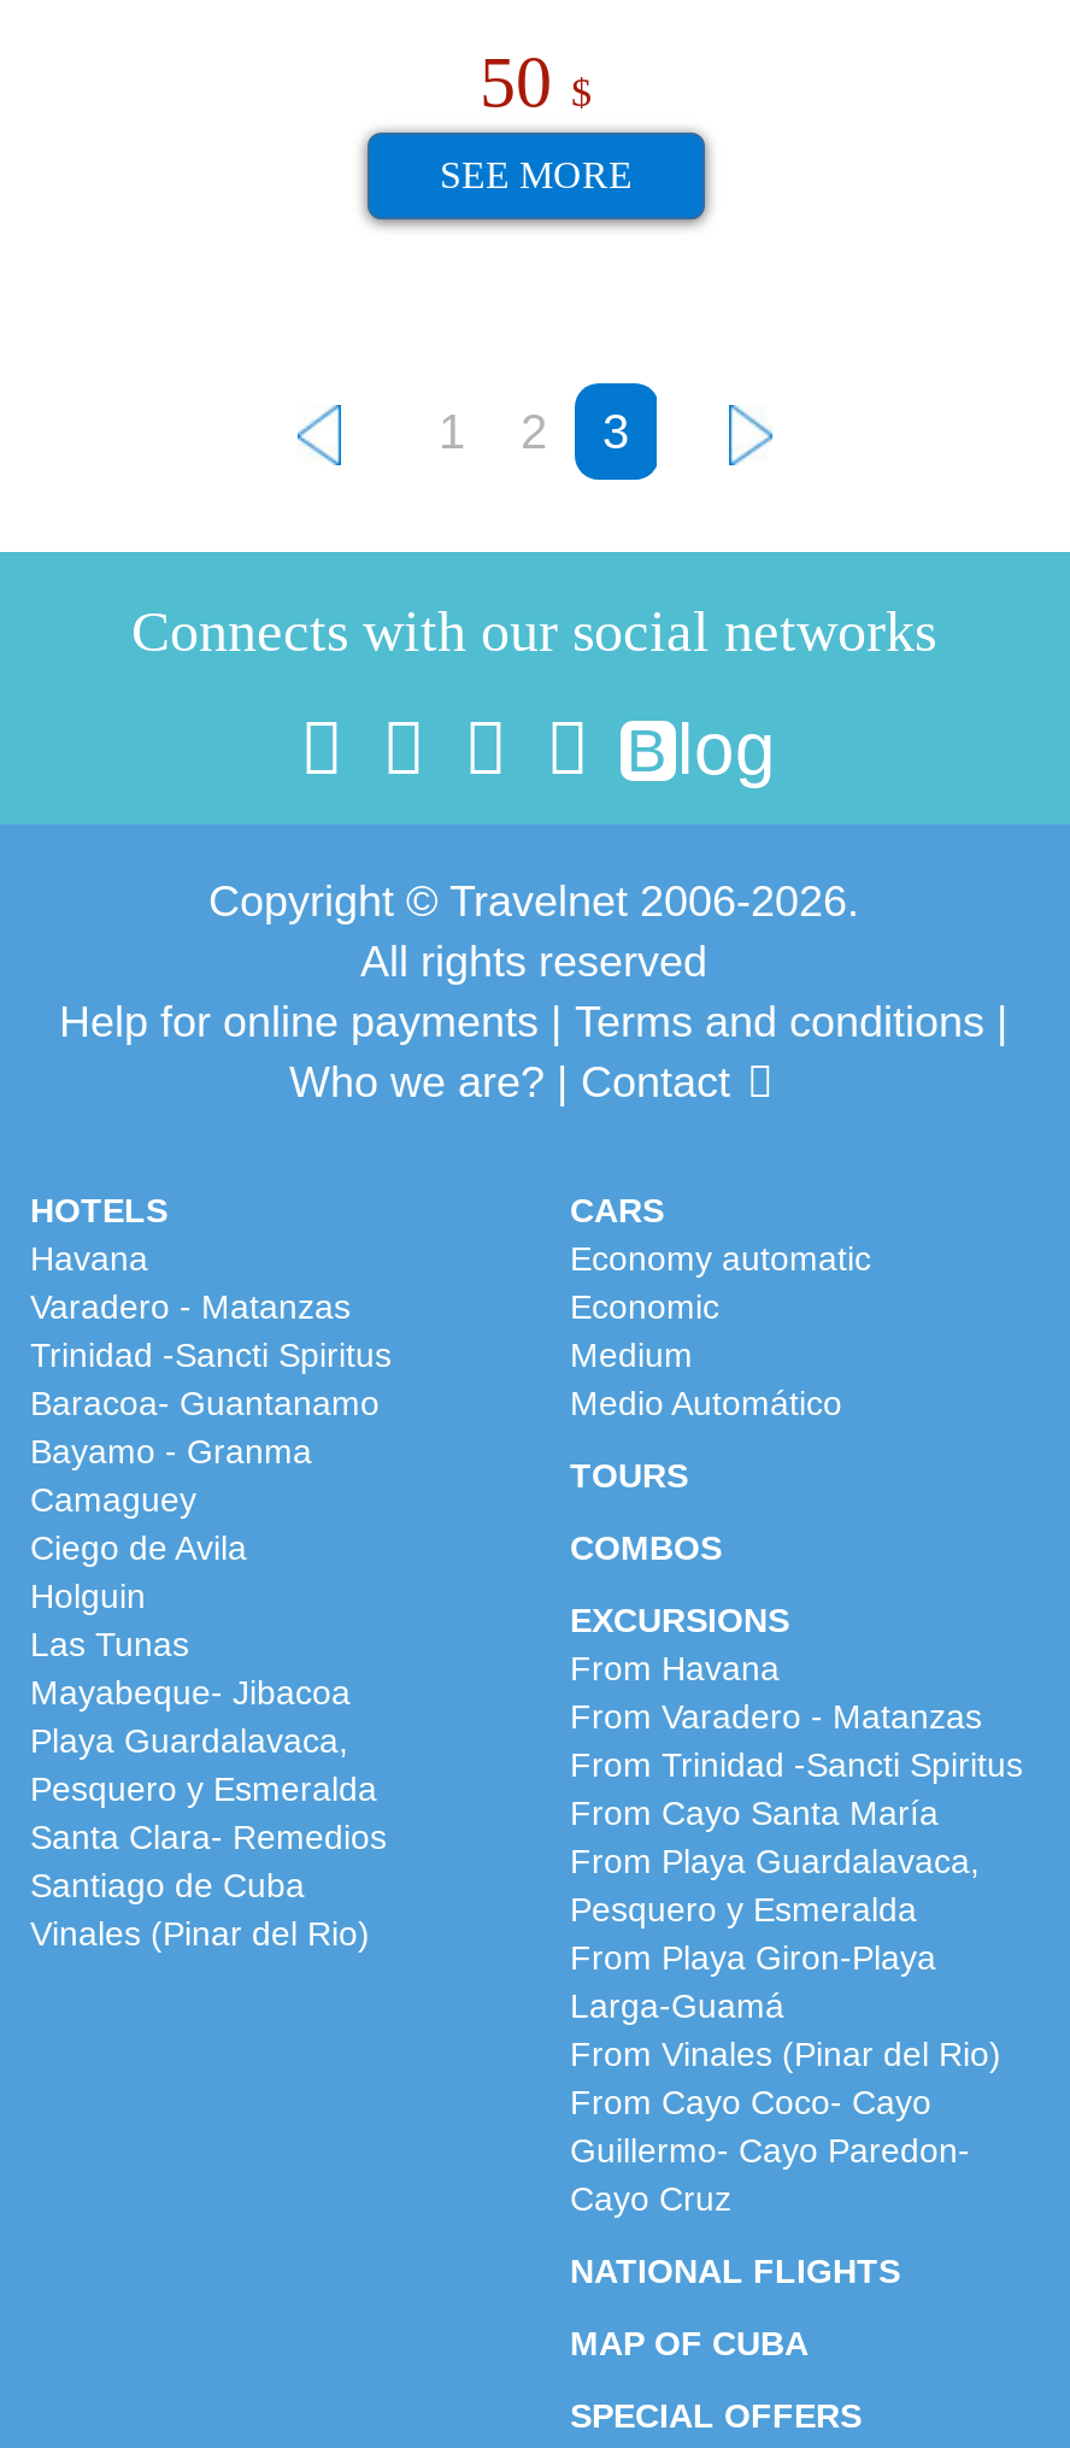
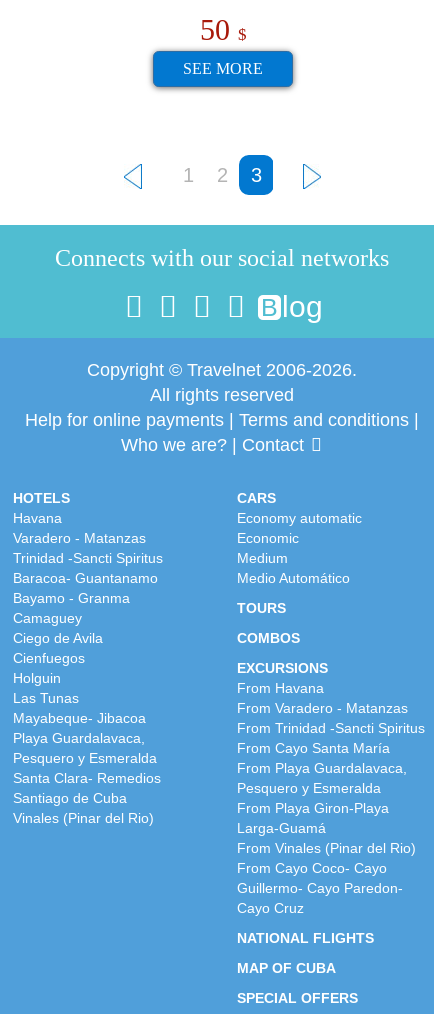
+ Cienfuegos

moved down: Holguin | Las Tunas | Mayabeque- Jibacoa | Playa Guardalavaca, | Pesquero y Esmeralda | Santa Clara- Remedios | Santiago de Cuba | Vinales (Pinar del Rio)
